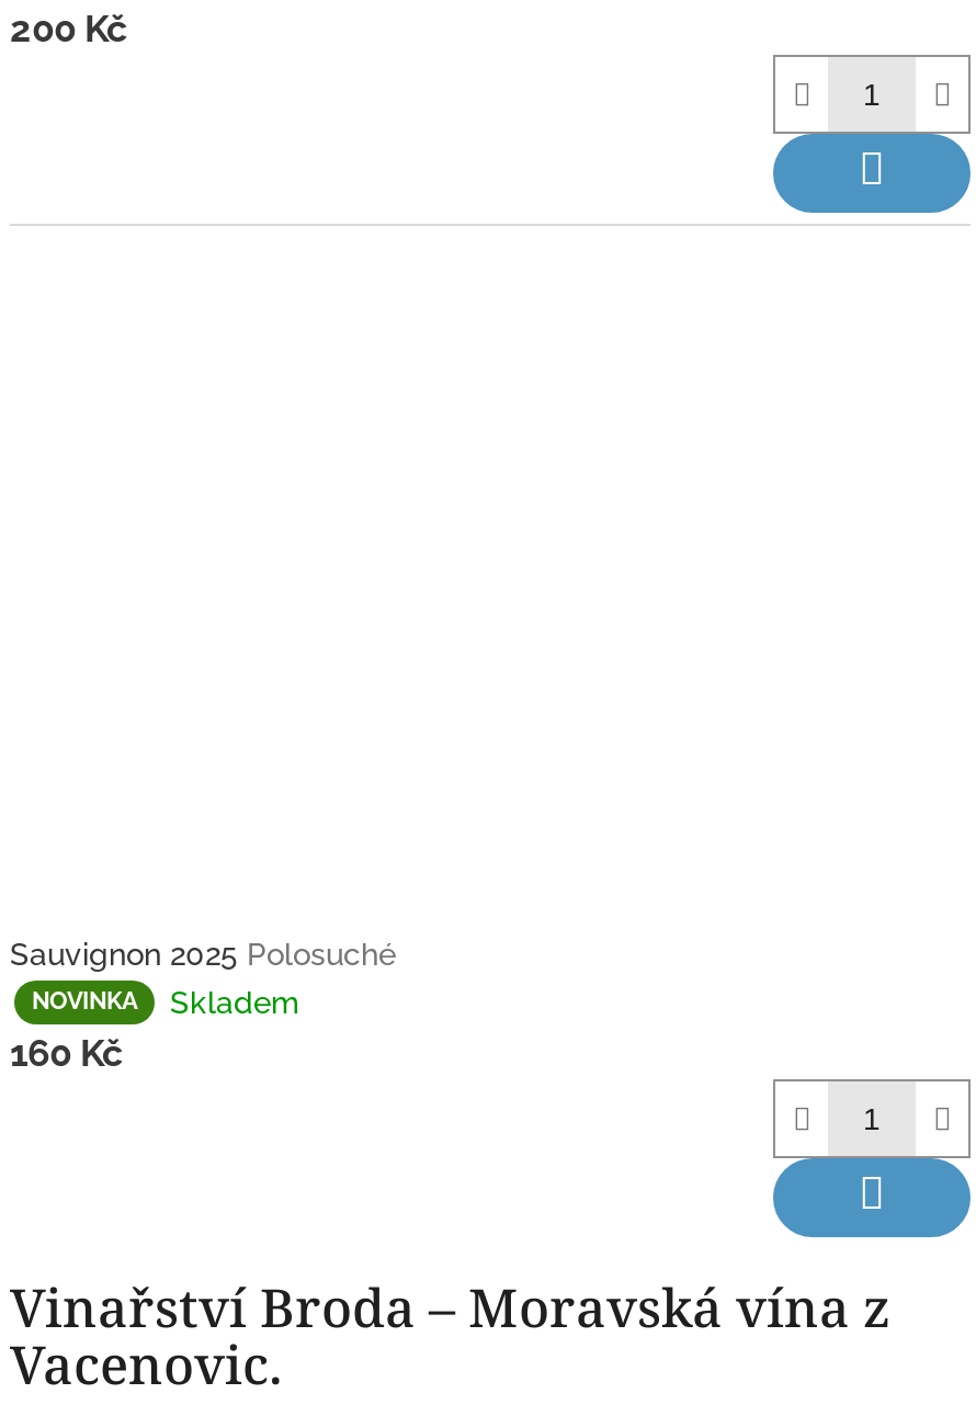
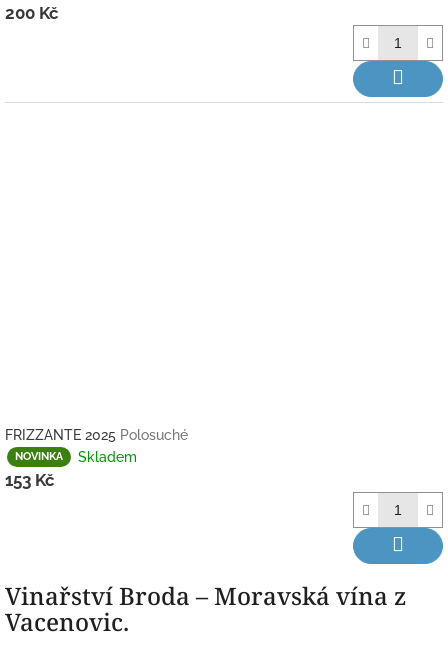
- Sauvignon 2025 Polosuché
+ FRIZZANTE 2025 Polosuché

- 160 Kč
+ 153 Kč
